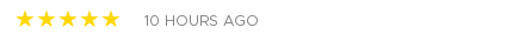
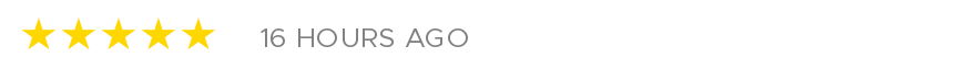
- 10 HOURS AGO
+ 16 HOURS AGO
